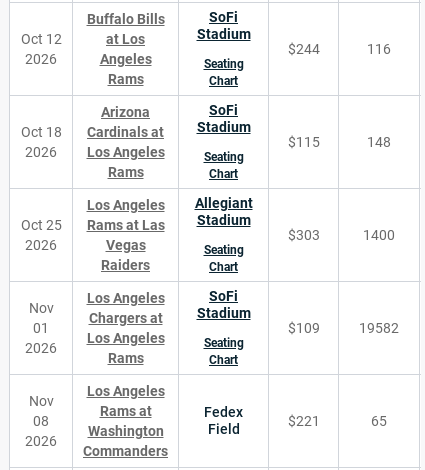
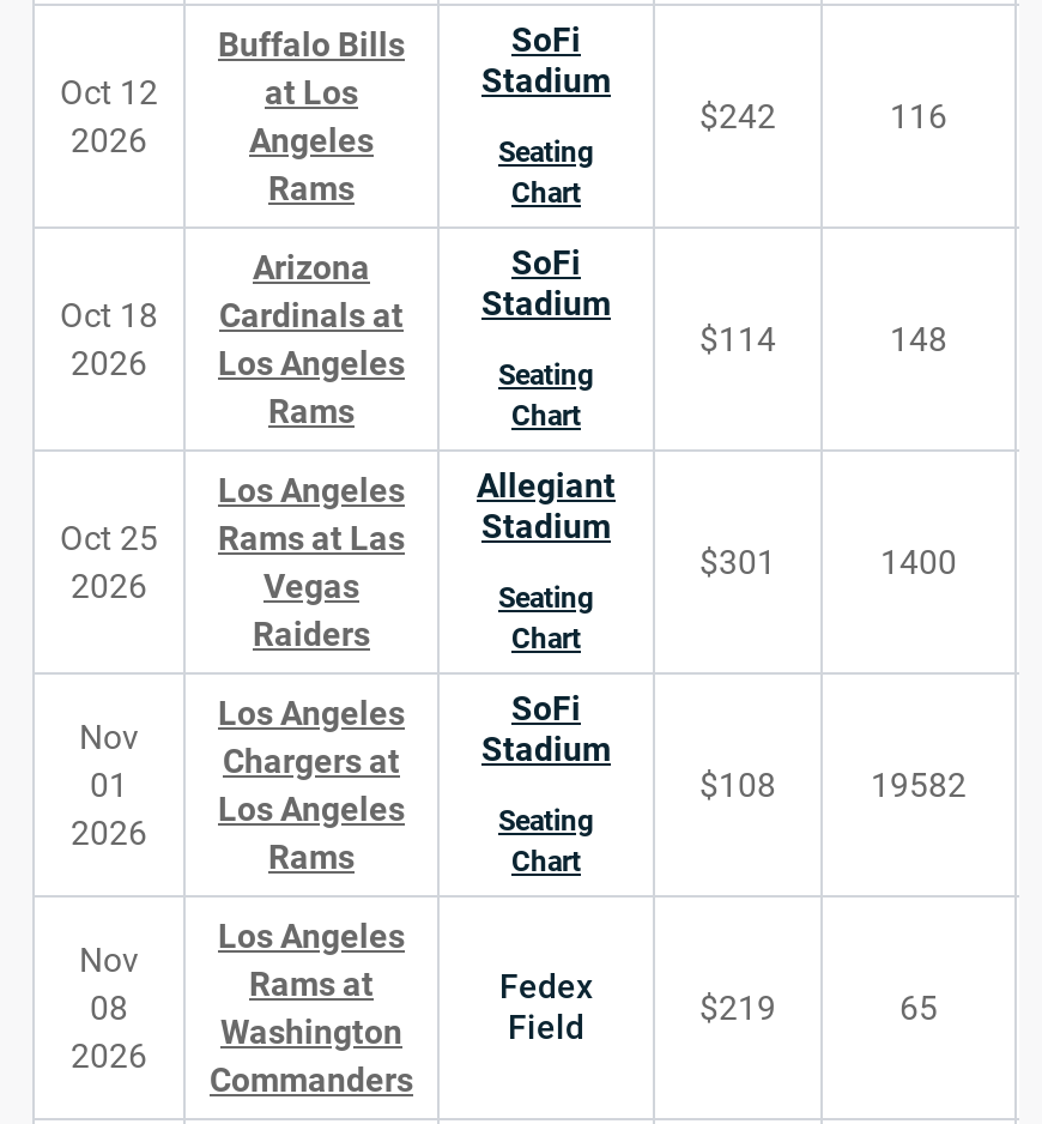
- $244
+ $242

- $115
+ $114

- $303
+ $301

- $109
+ $108

- $221
+ $219
